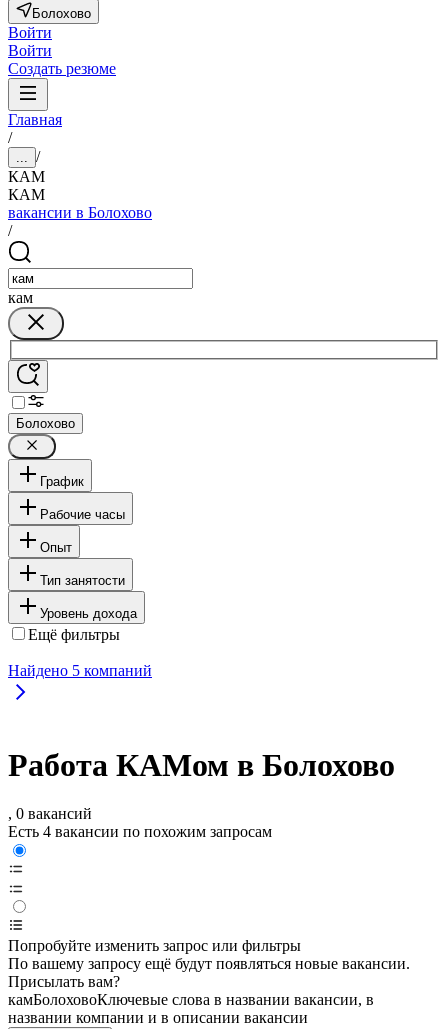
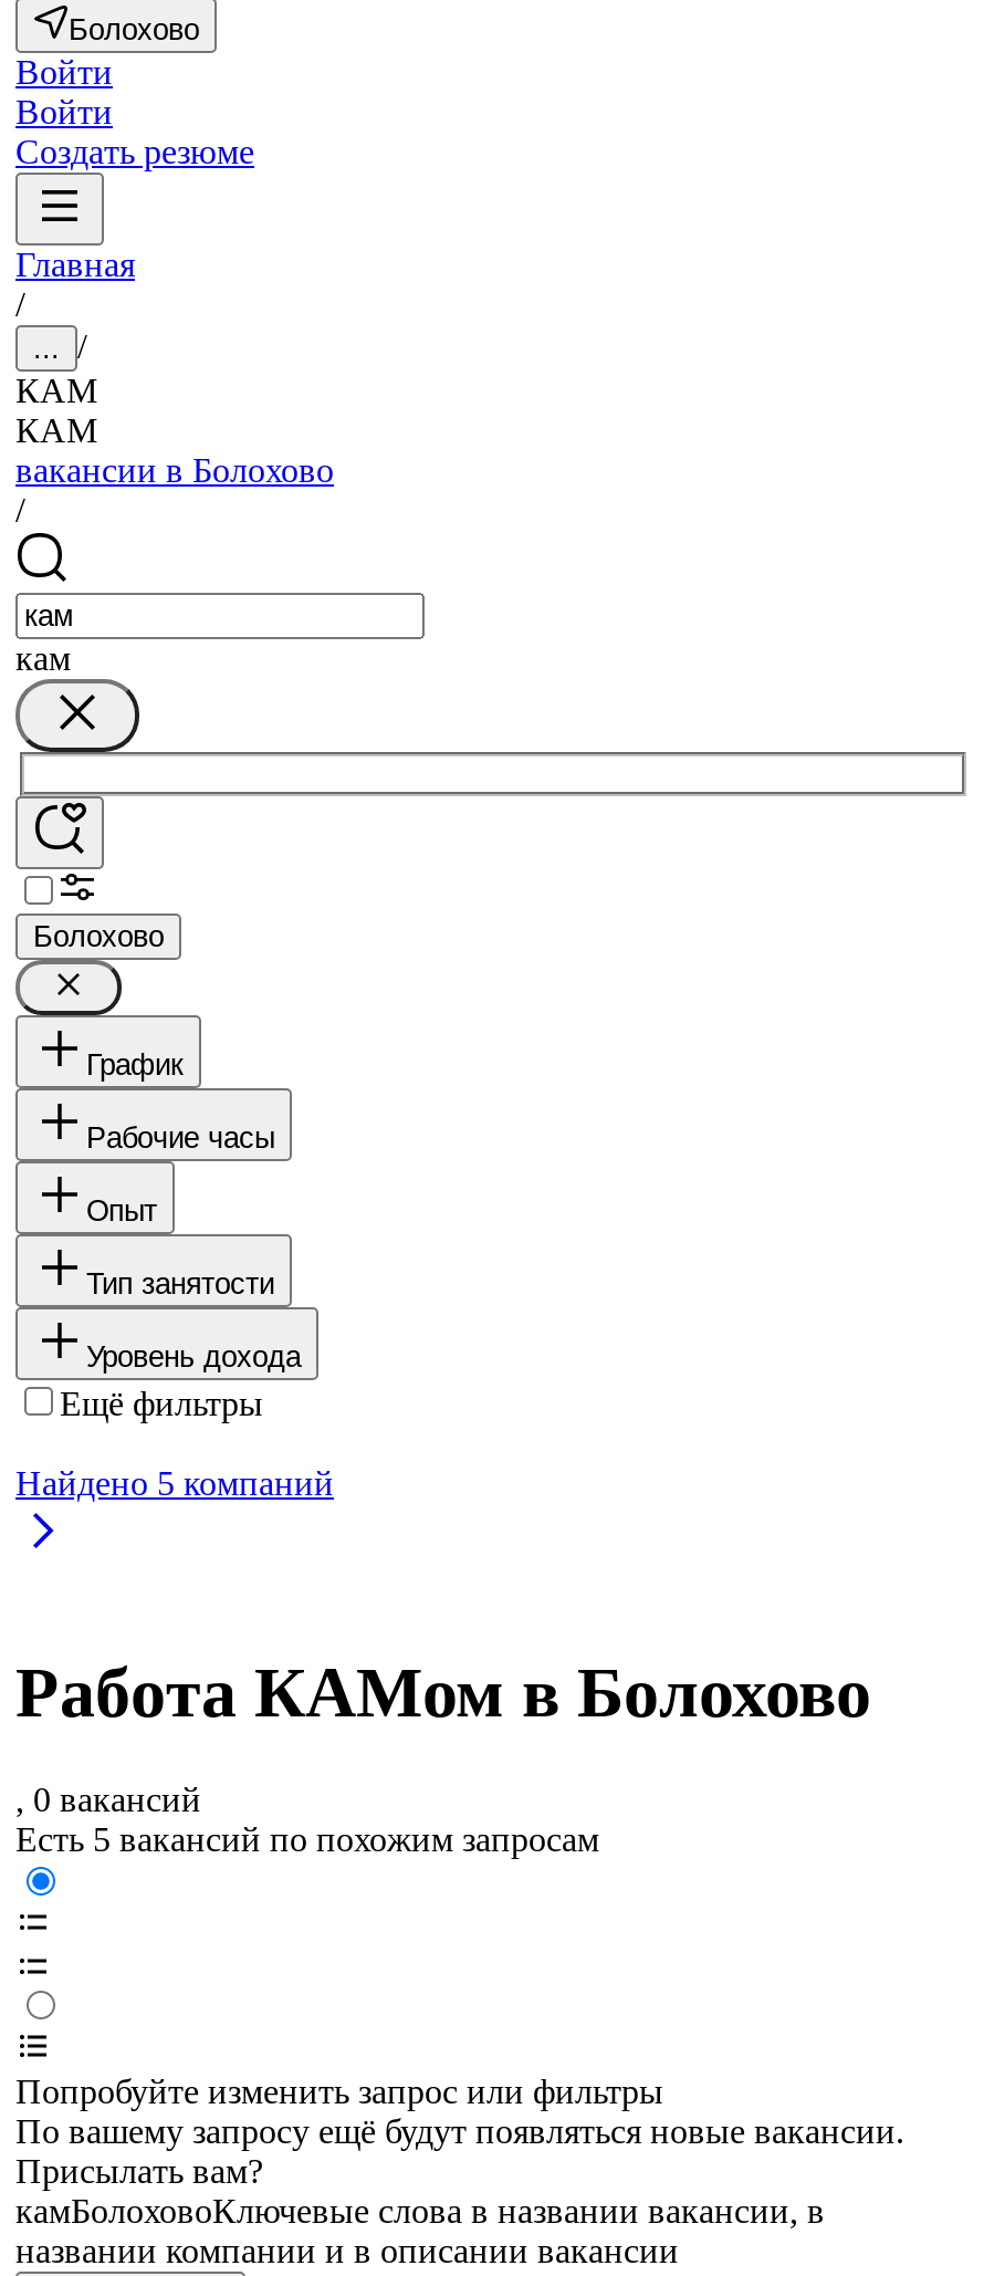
- Есть 4 вакансии по похожим запросам
+ Есть 5 вакансий по похожим запросам
